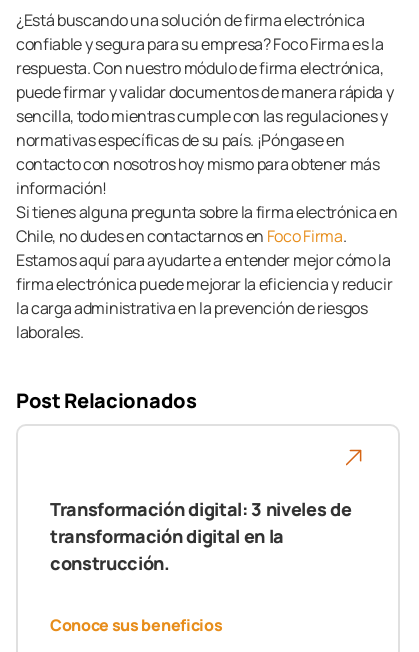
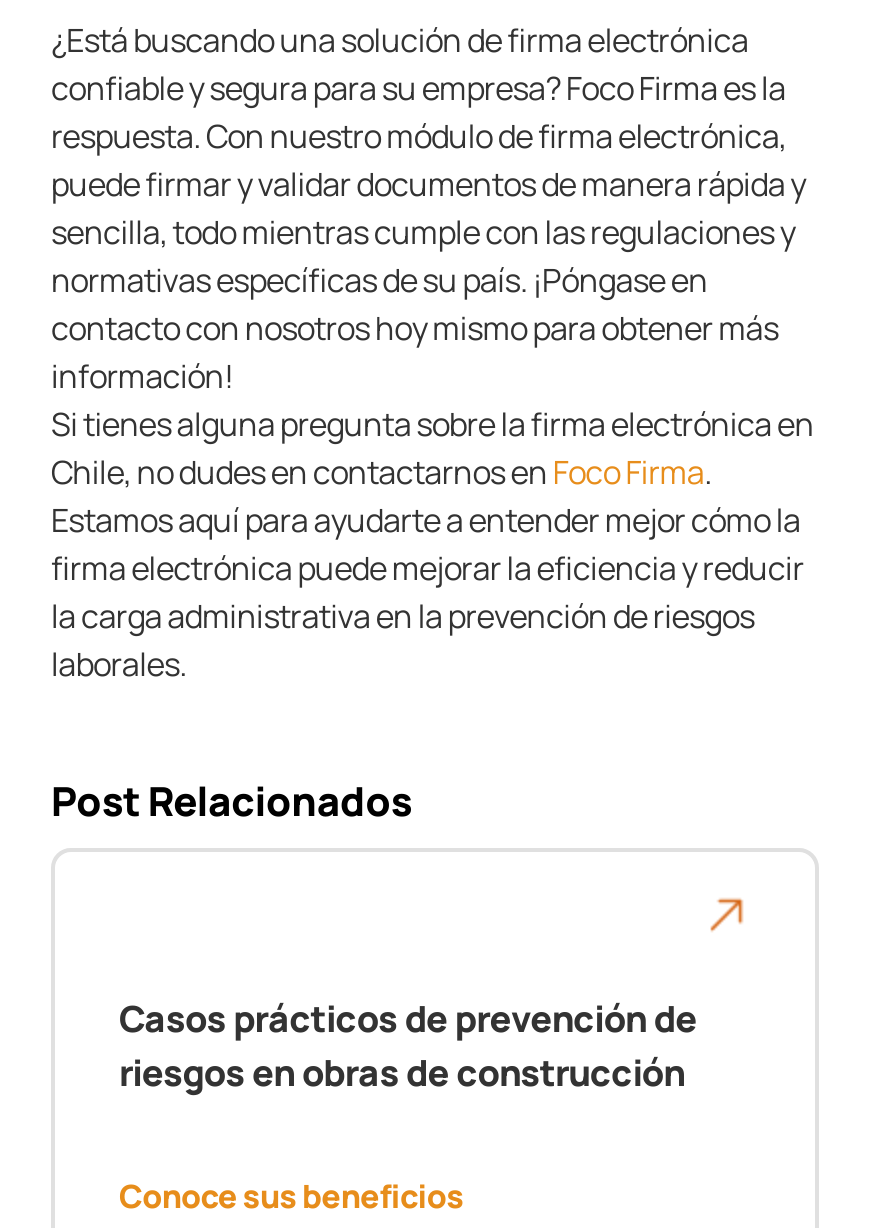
- Transformación digital: 3 niveles de
- transformación digital en la
- construcción.
+ Casos prácticos de prevención de
+ riesgos en obras de construcción
